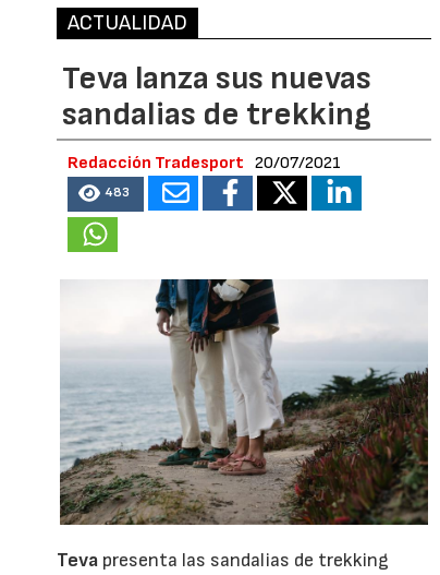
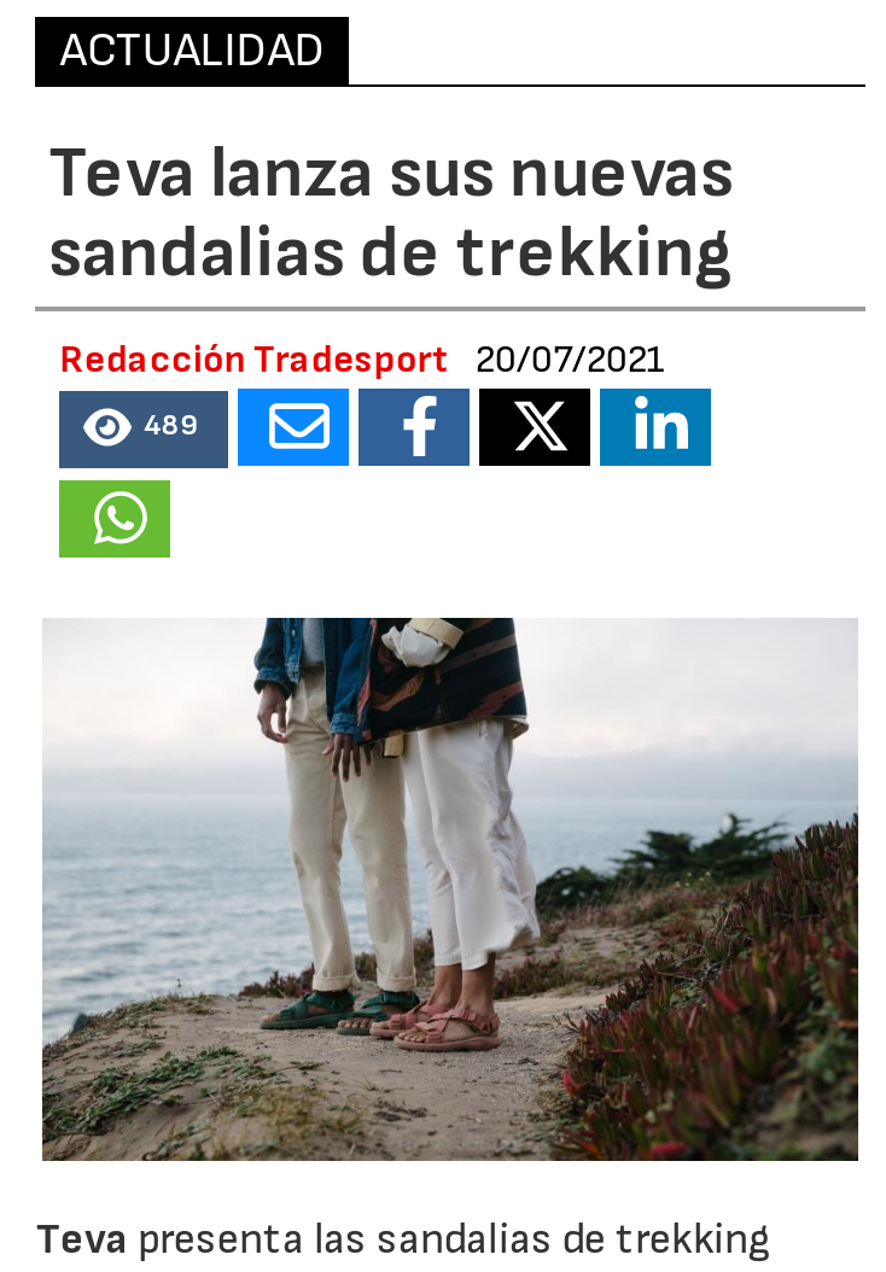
- 483
+ 489
